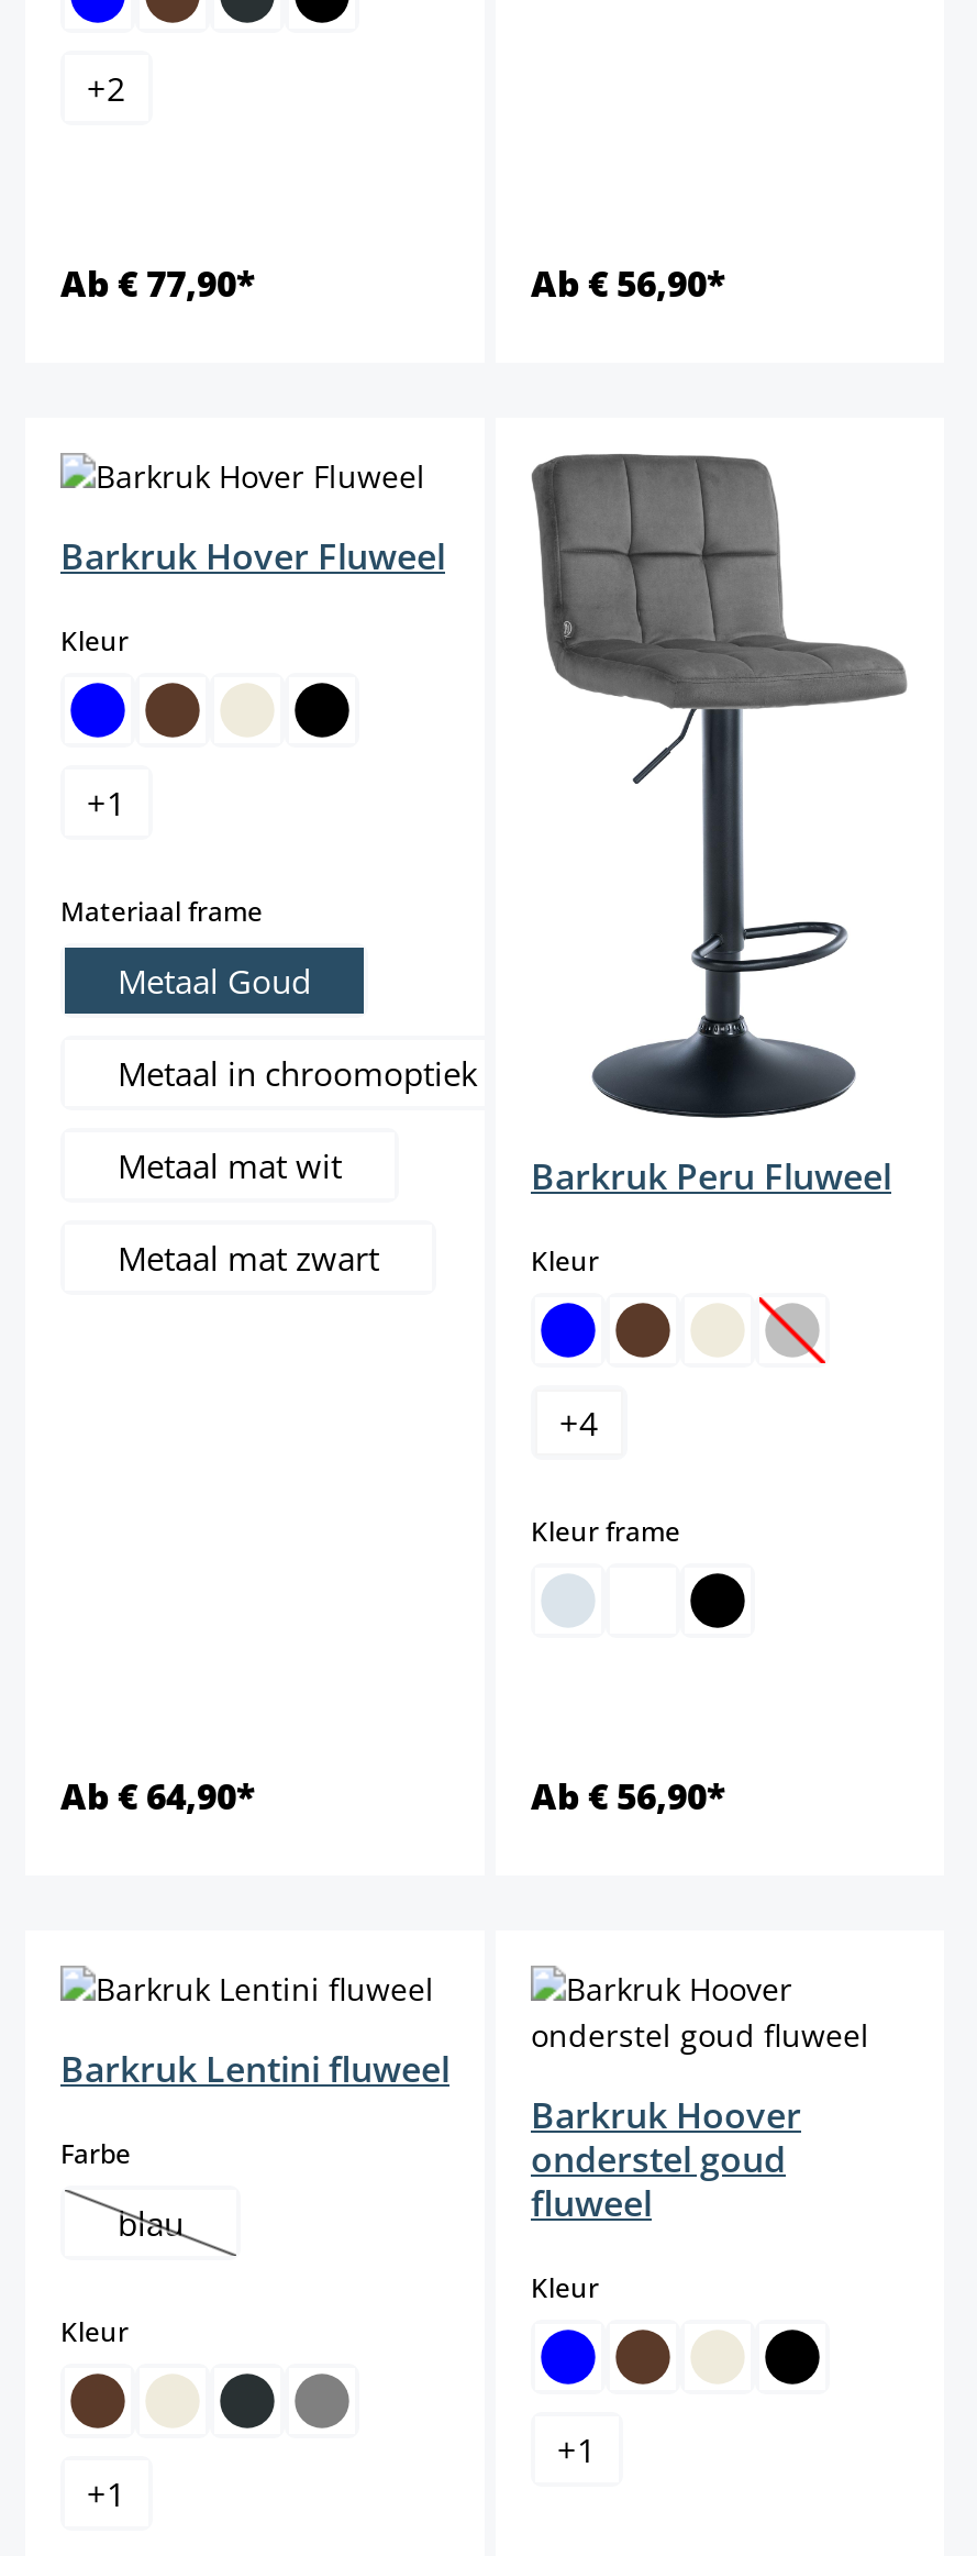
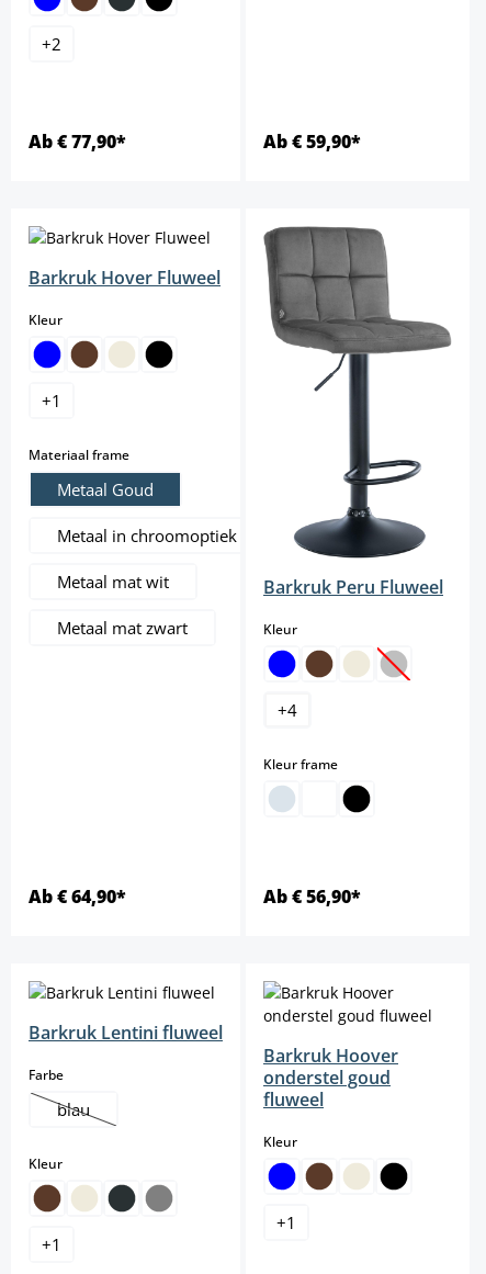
- Ab € 56,90*
+ Ab € 59,90*
